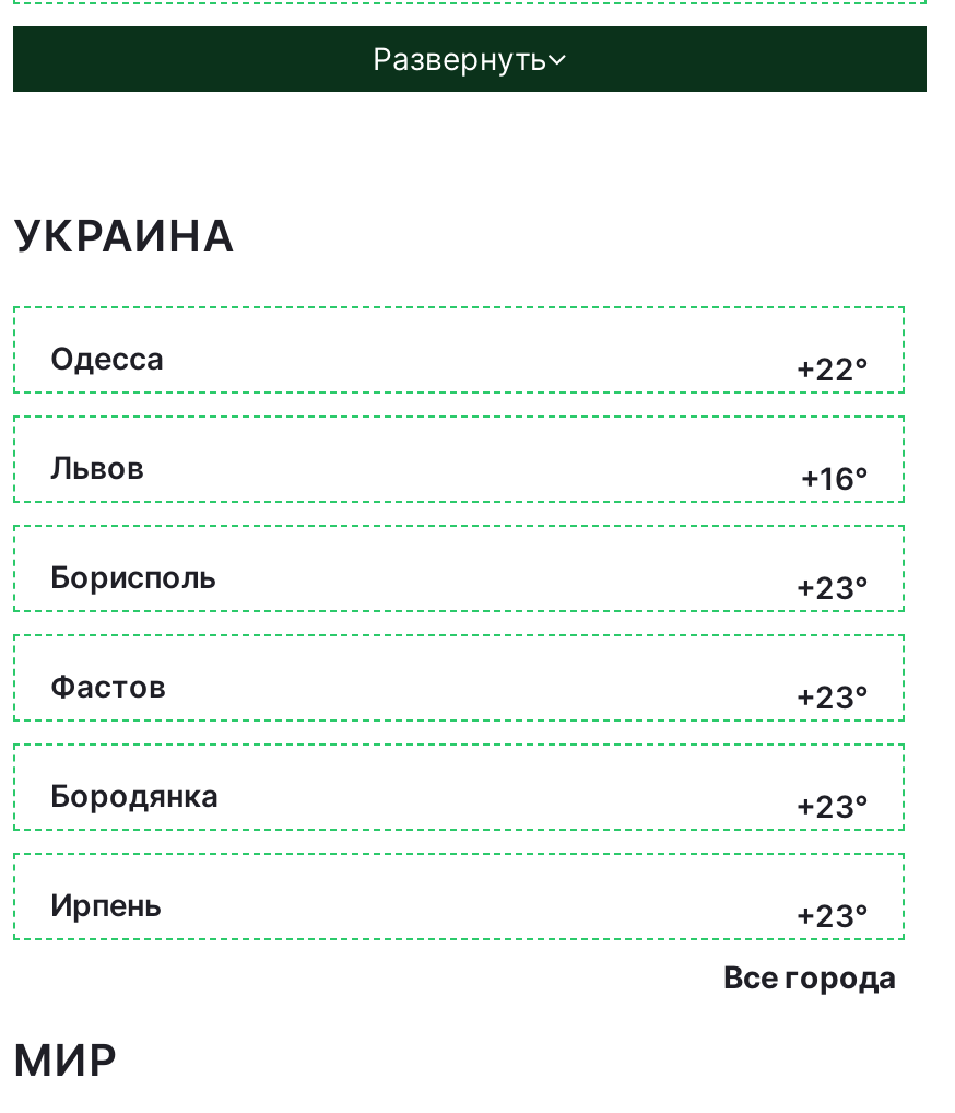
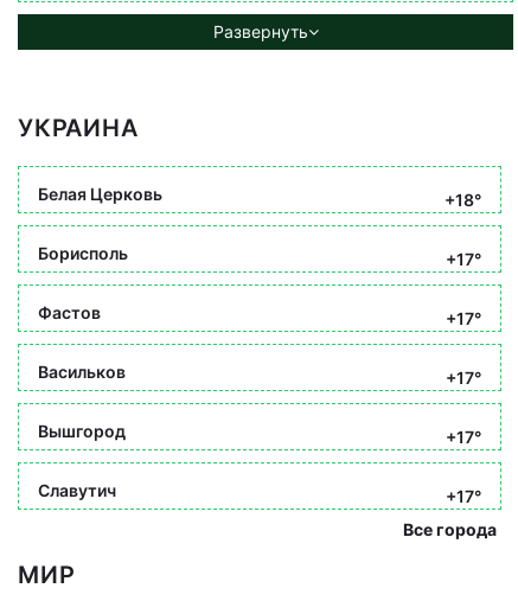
- Одесса
- +22°
- Львов
- +16°
+ Белая Церковь
+ +18°

moved up: Борисполь

- +23°
+ +17°

- +23°
- Бородянка
- +23°
- Ирпень
- +23°
+ +17°
+ Васильков
+ +17°
+ Вышгород
+ +17°
+ Славутич
+ +17°

moved up: Фастов
